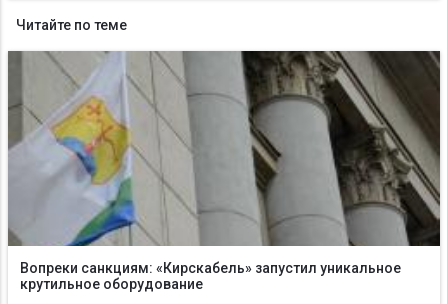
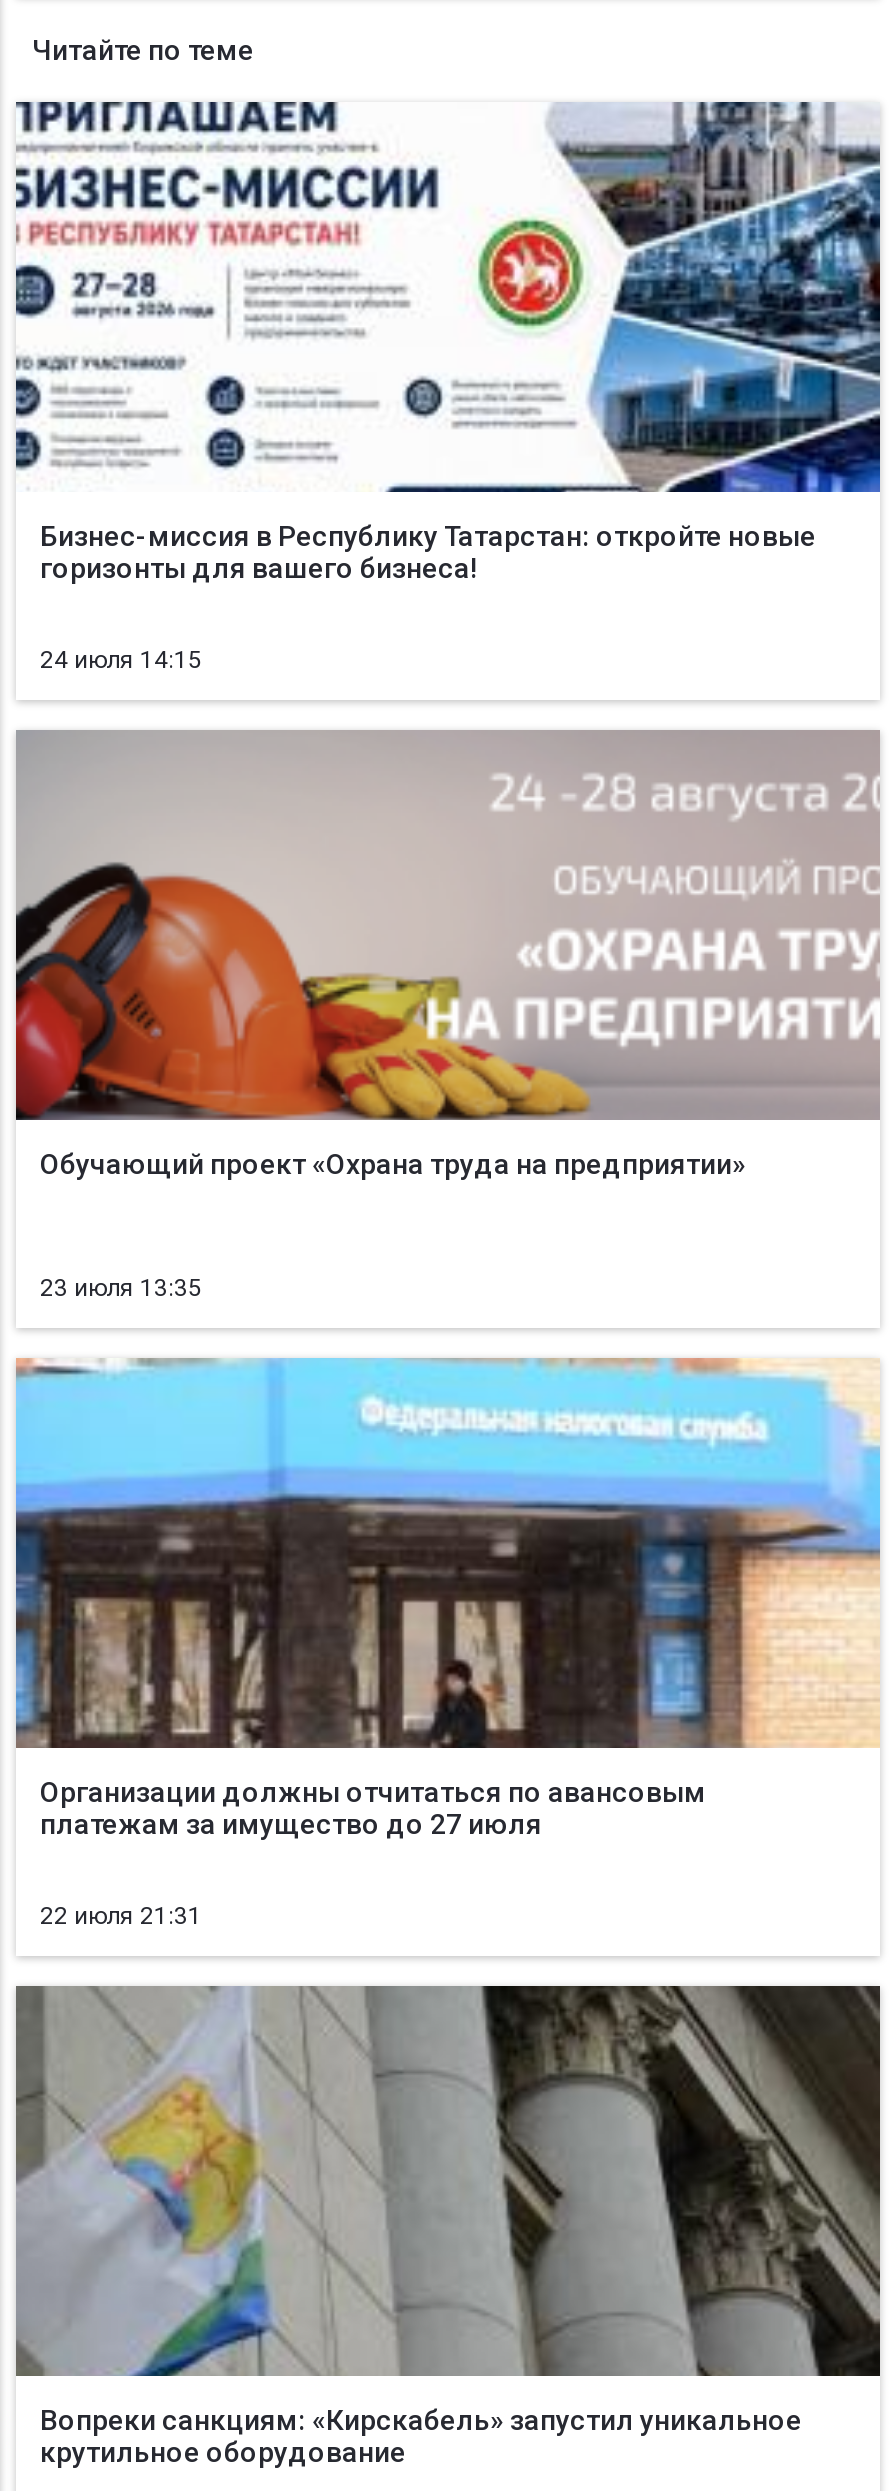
+ [image]
+ Обучающий проект «Охрана труда на предприятии»

+ [image]
+ Организации должны отчитаться по авансовым
+ платежам за имущество до 27 июля
+ 22 июля 21:31

+ [image]
+ Бизнес-миссия в Республику Татарстан: откройте новые
+ горизонты для вашего бизнеса!
+ 24 июля 14:15

+ 23 июля 13:35
